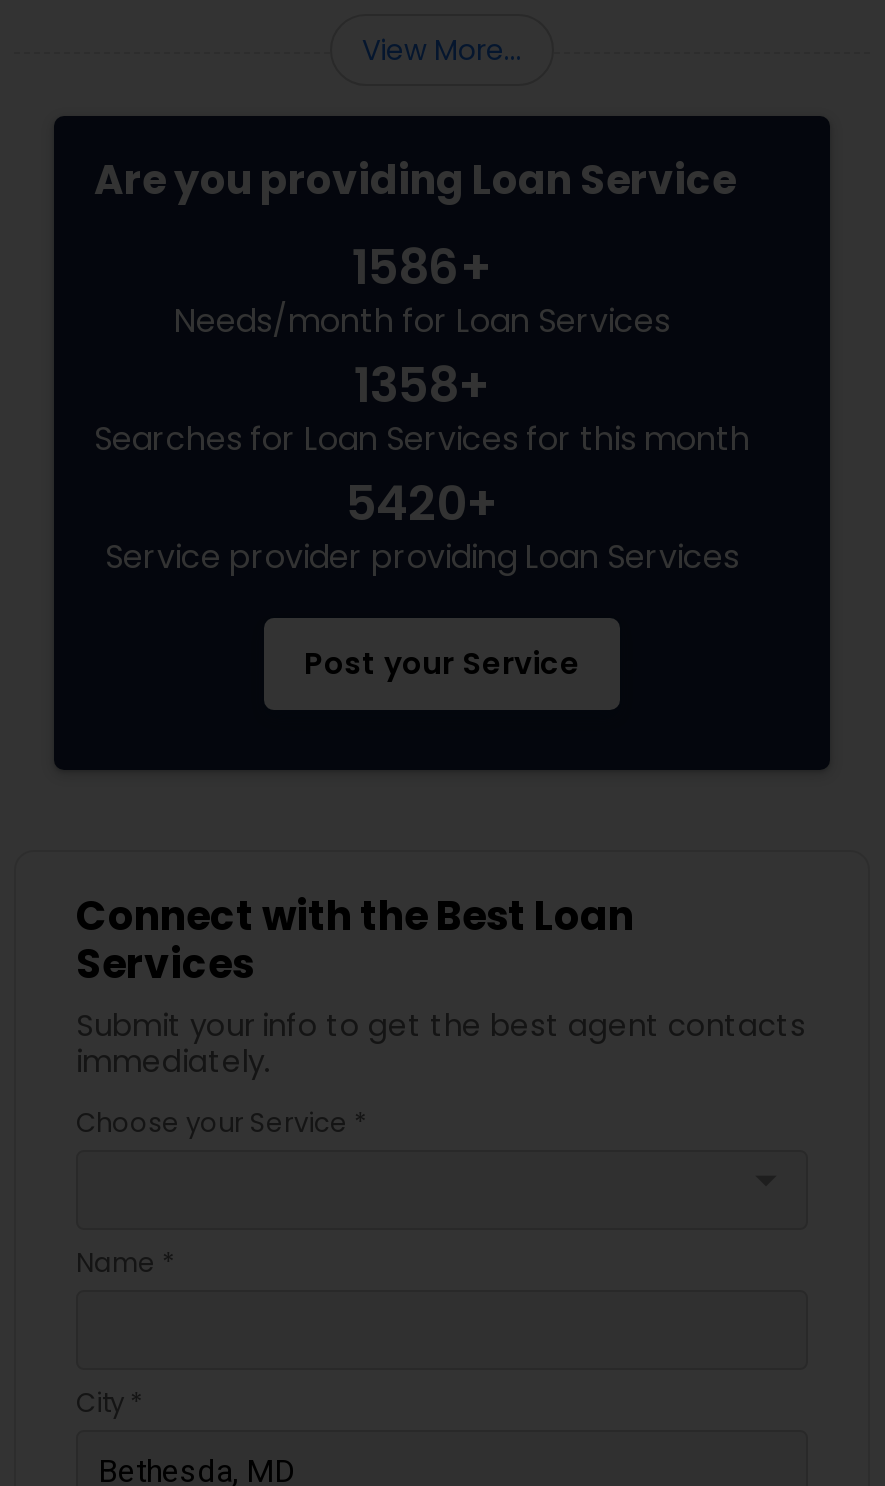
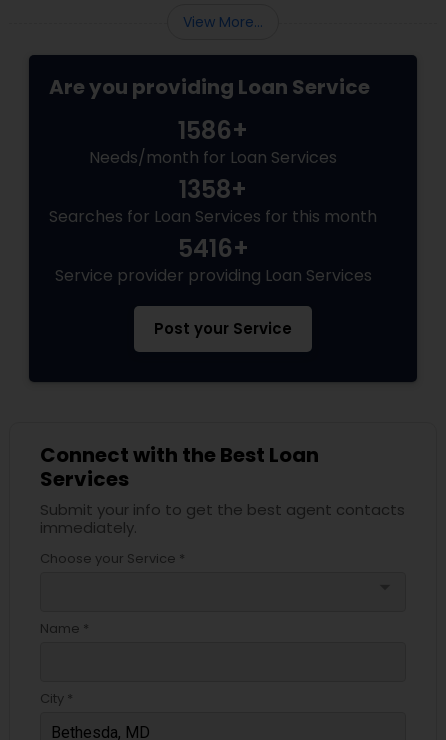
- 5420+
+ 5416+
